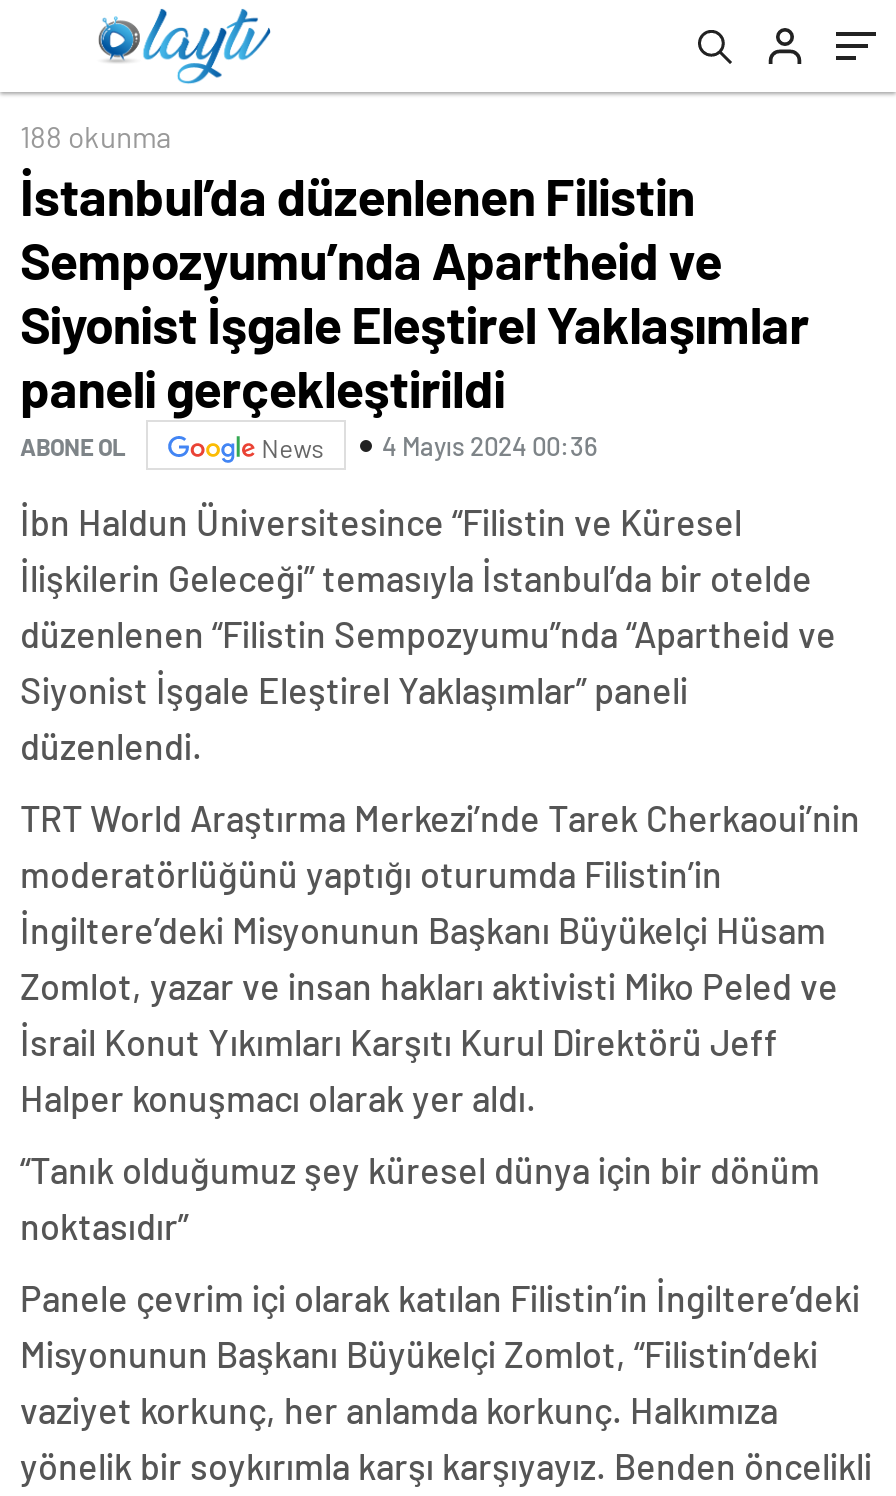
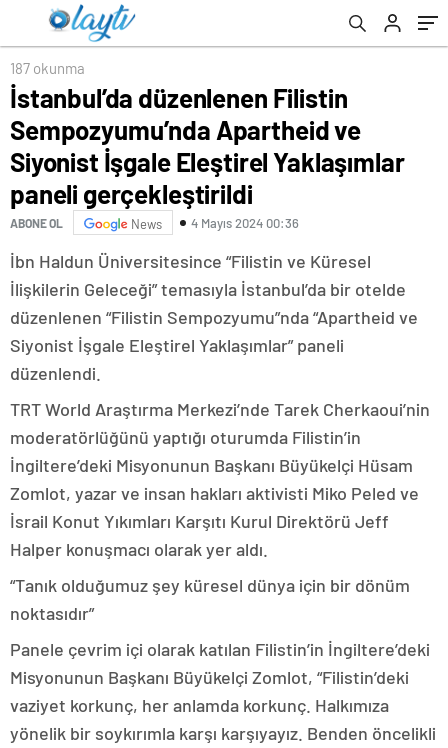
- 188 okunma
+ 187 okunma
